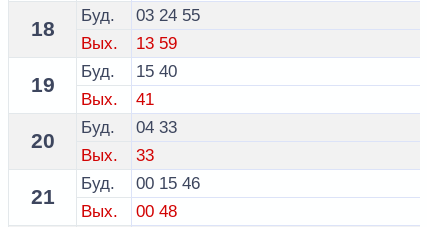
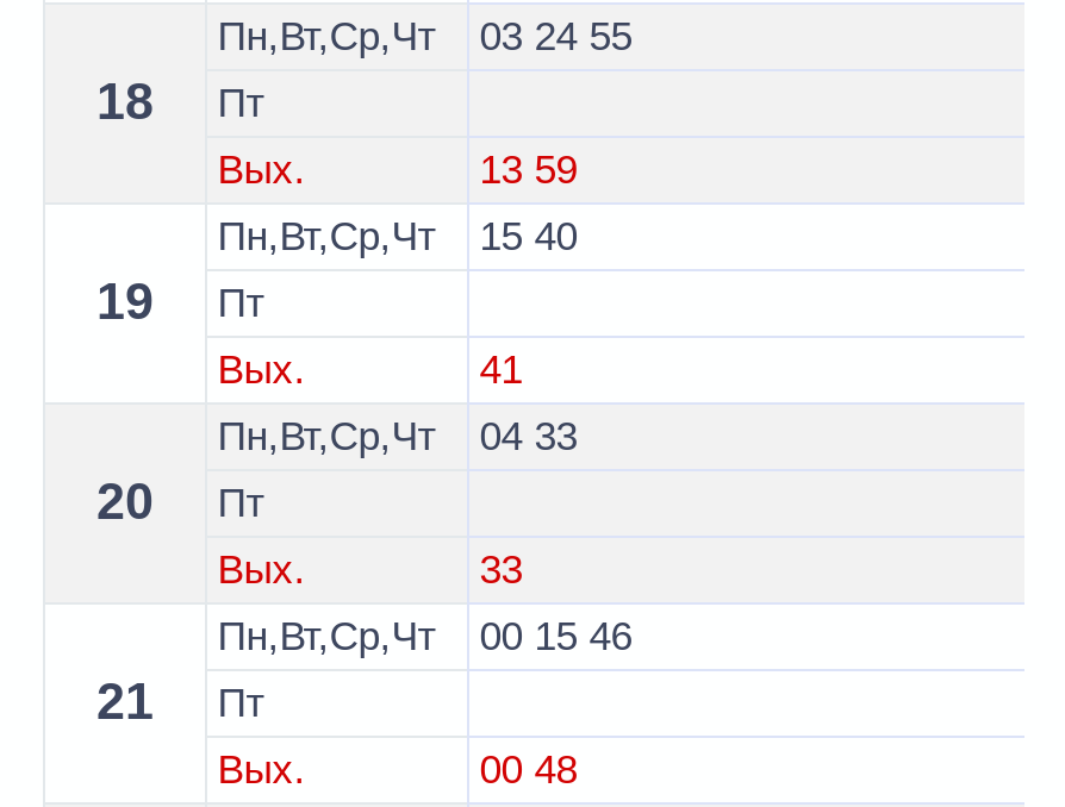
- Буд.
+ Пн,Вт,Ср,Чт

+ Пт

- Буд.
+ Пн,Вт,Ср,Чт

+ Пт

- Буд.
+ Пн,Вт,Ср,Чт

+ Пт

- Буд.
+ Пн,Вт,Ср,Чт

+ Пт
